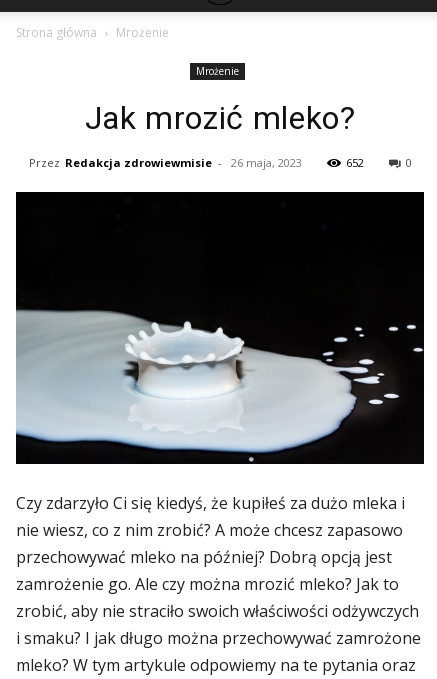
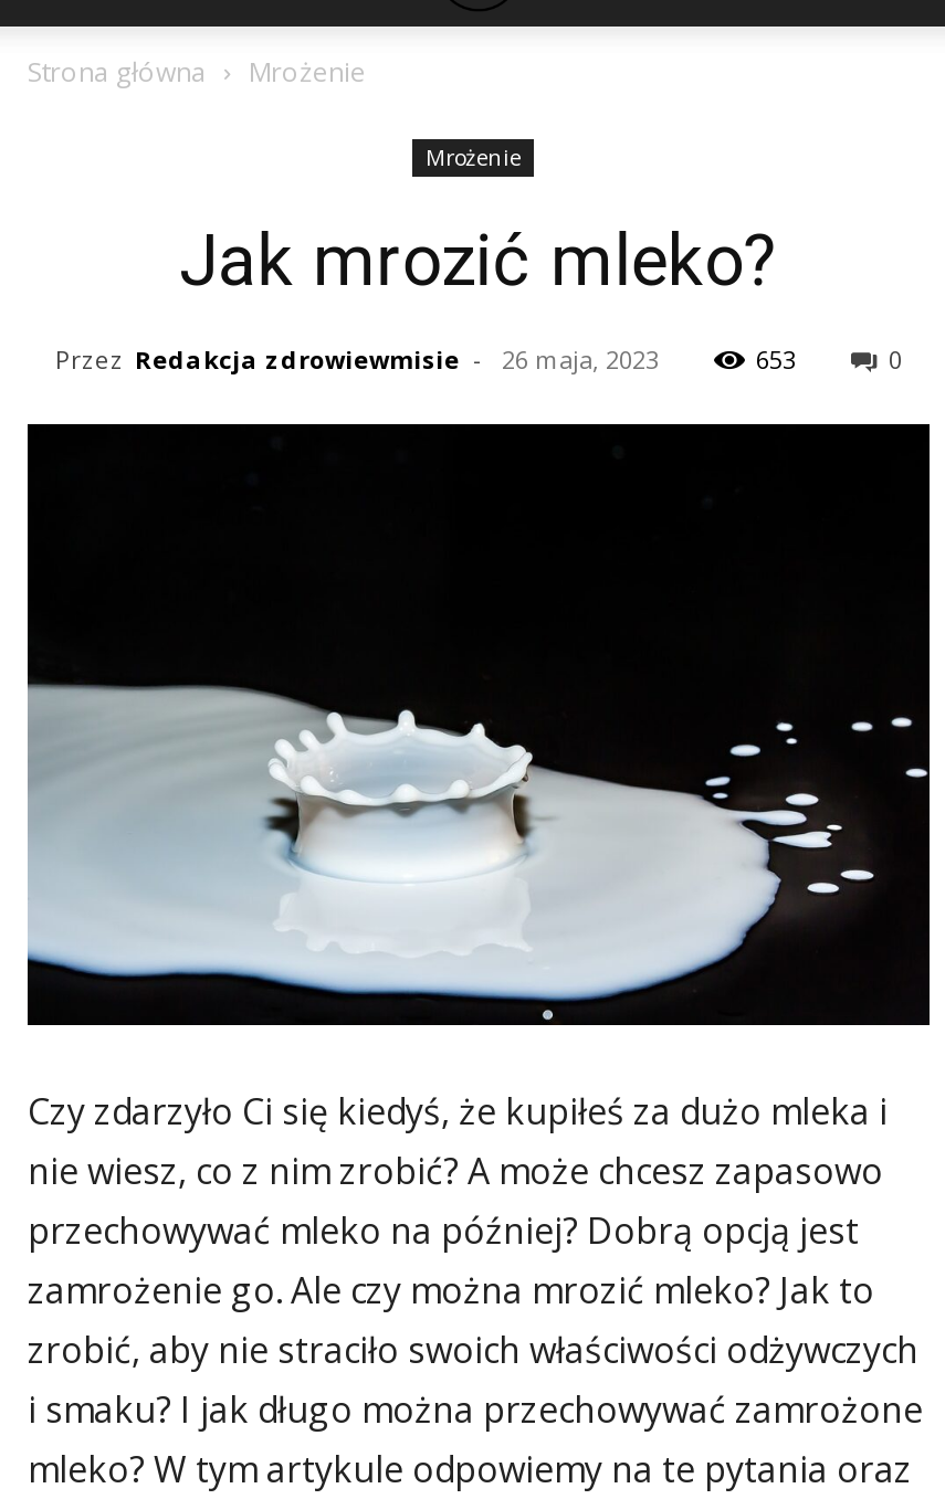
- 652
+ 653
